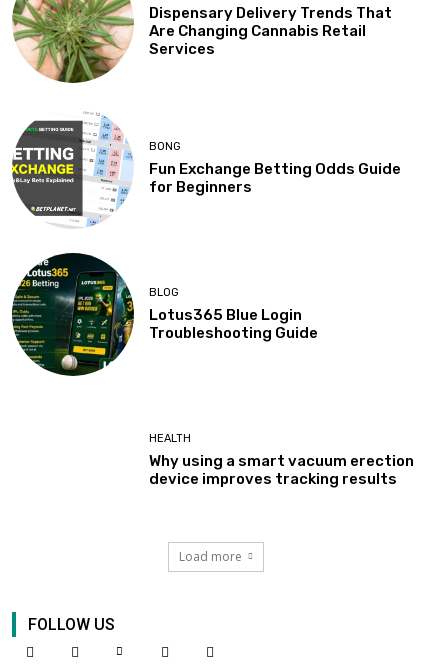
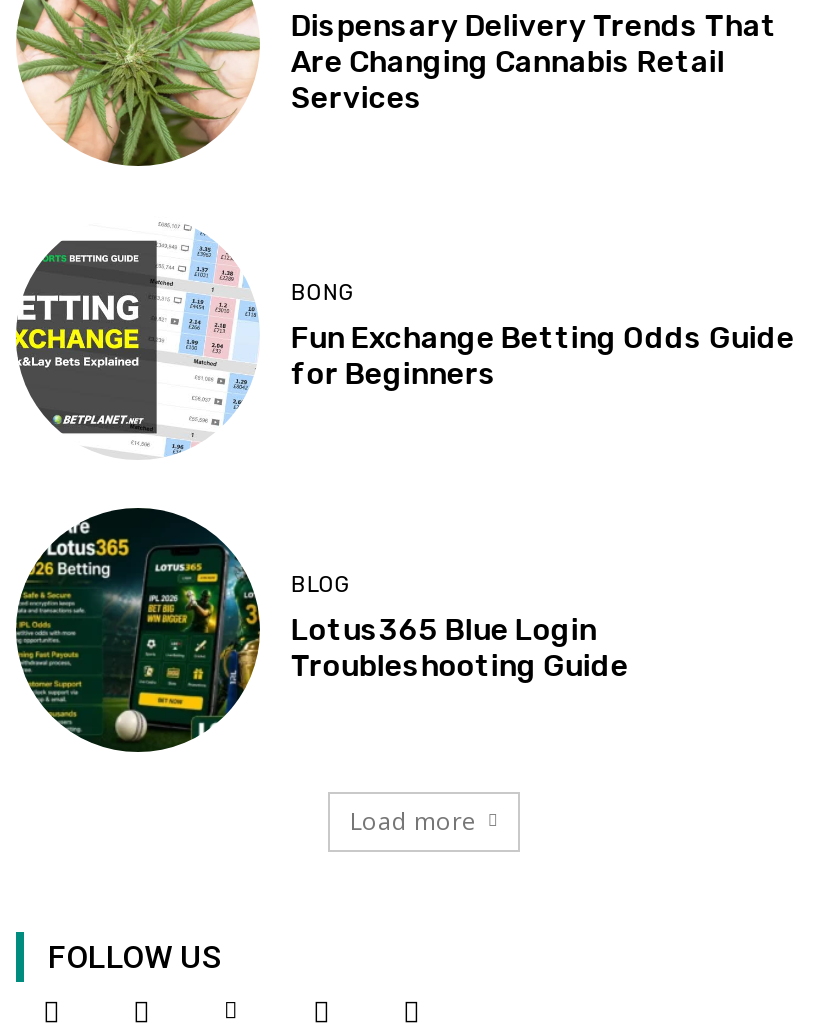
- HEALTH
- Why using a smart vacuum erection
- device improves tracking results
